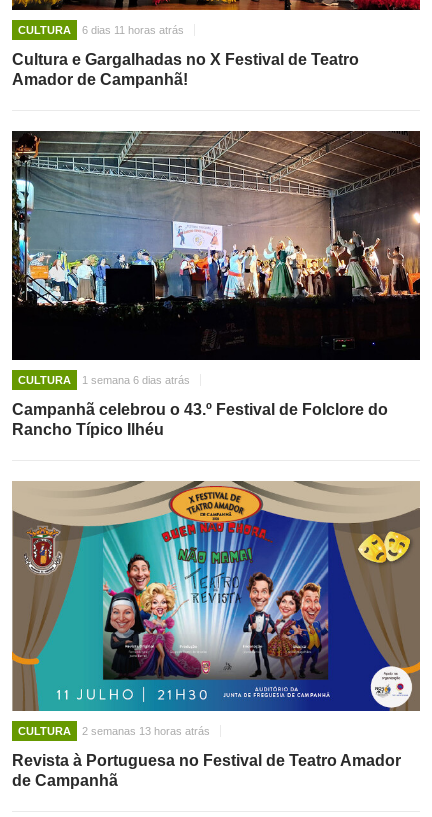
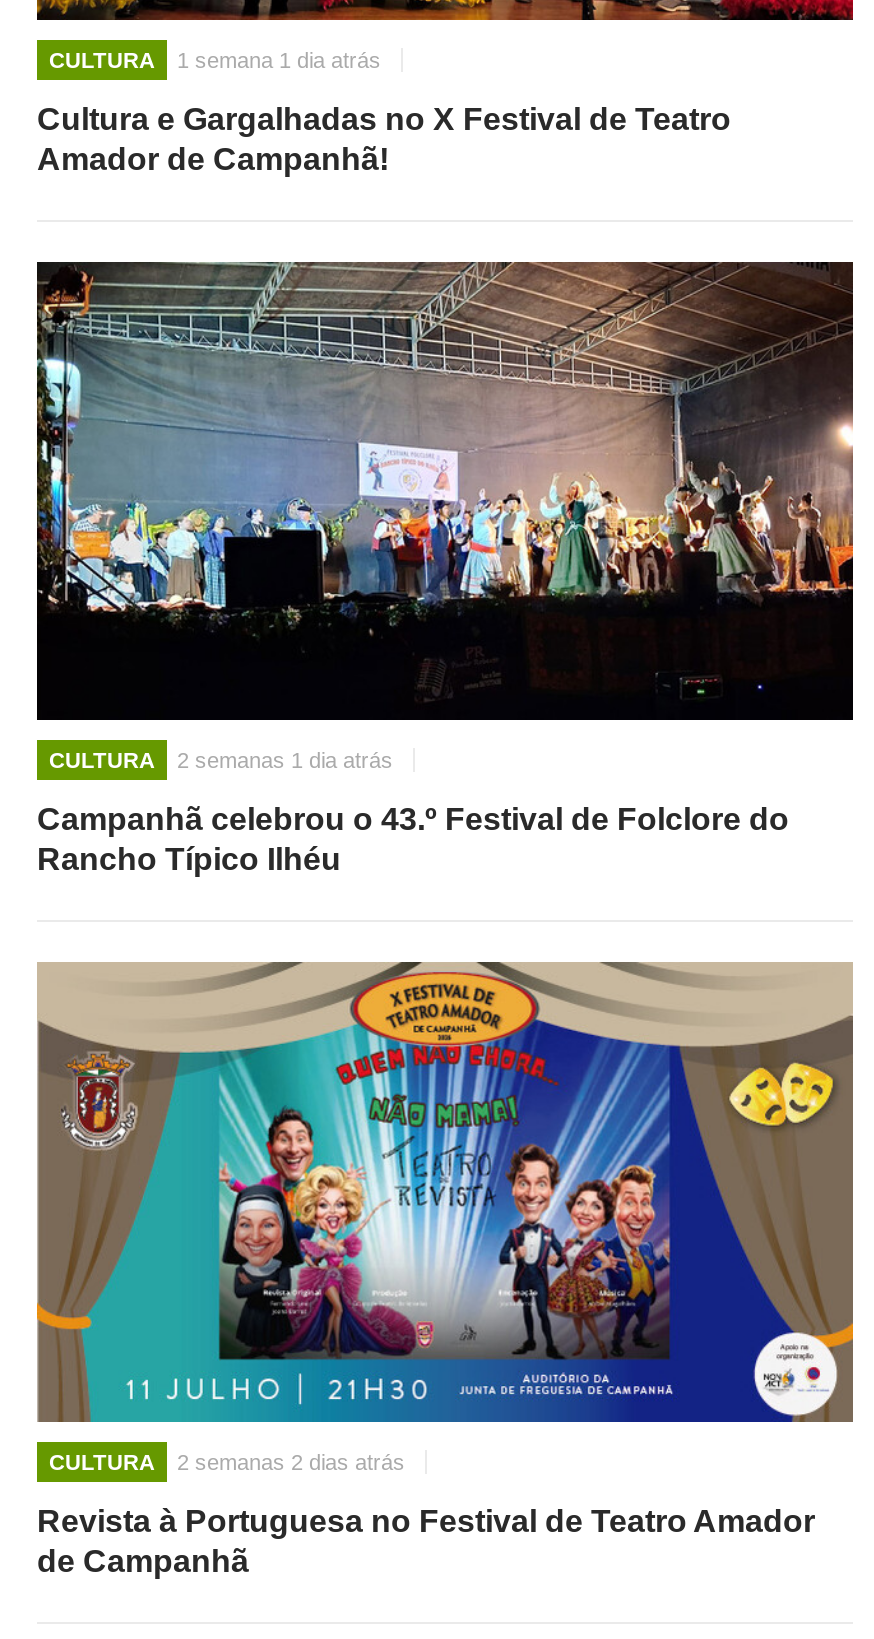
- 6 dias 11 horas atrás
+ 1 semana 1 dia atrás

- 1 semana 6 dias atrás
+ 2 semanas 1 dia atrás

- 2 semanas 13 horas atrás
+ 2 semanas 2 dias atrás
